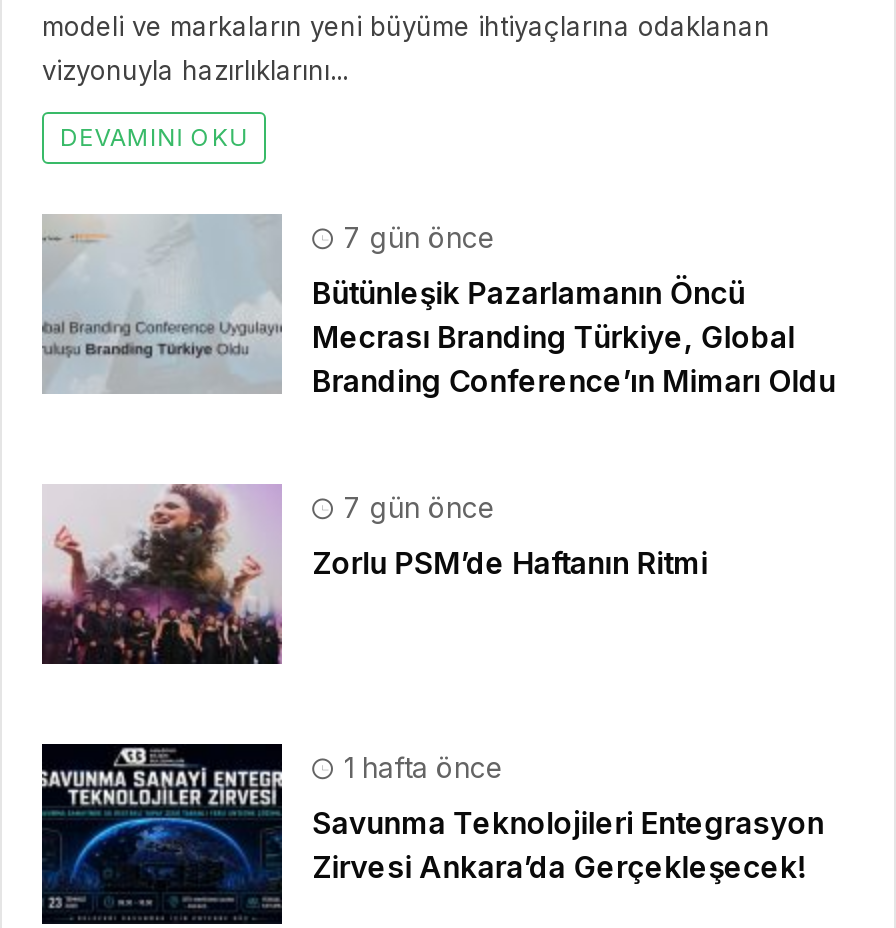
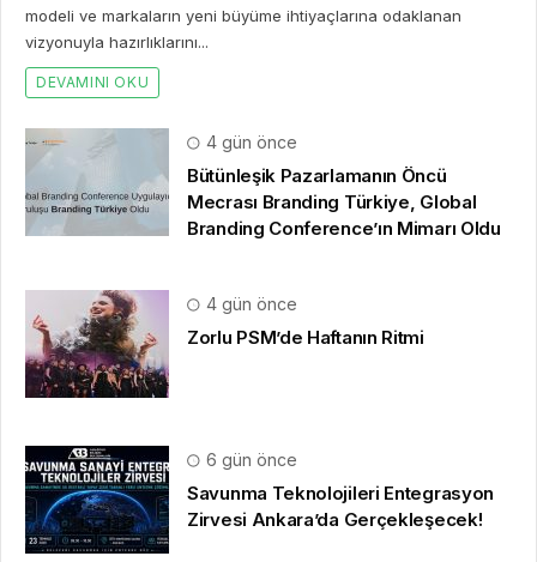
- 7 gün önce
+ 4 gün önce

- 7 gün önce
+ 4 gün önce

- 1 hafta önce
+ 6 gün önce
